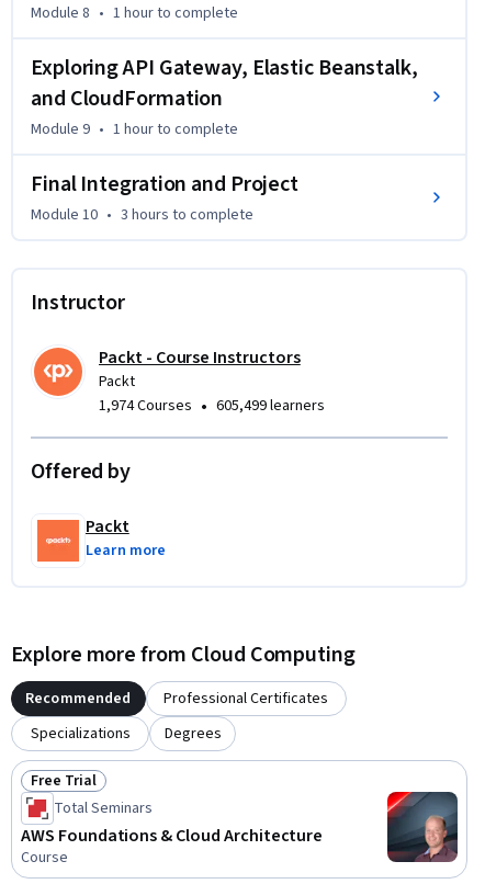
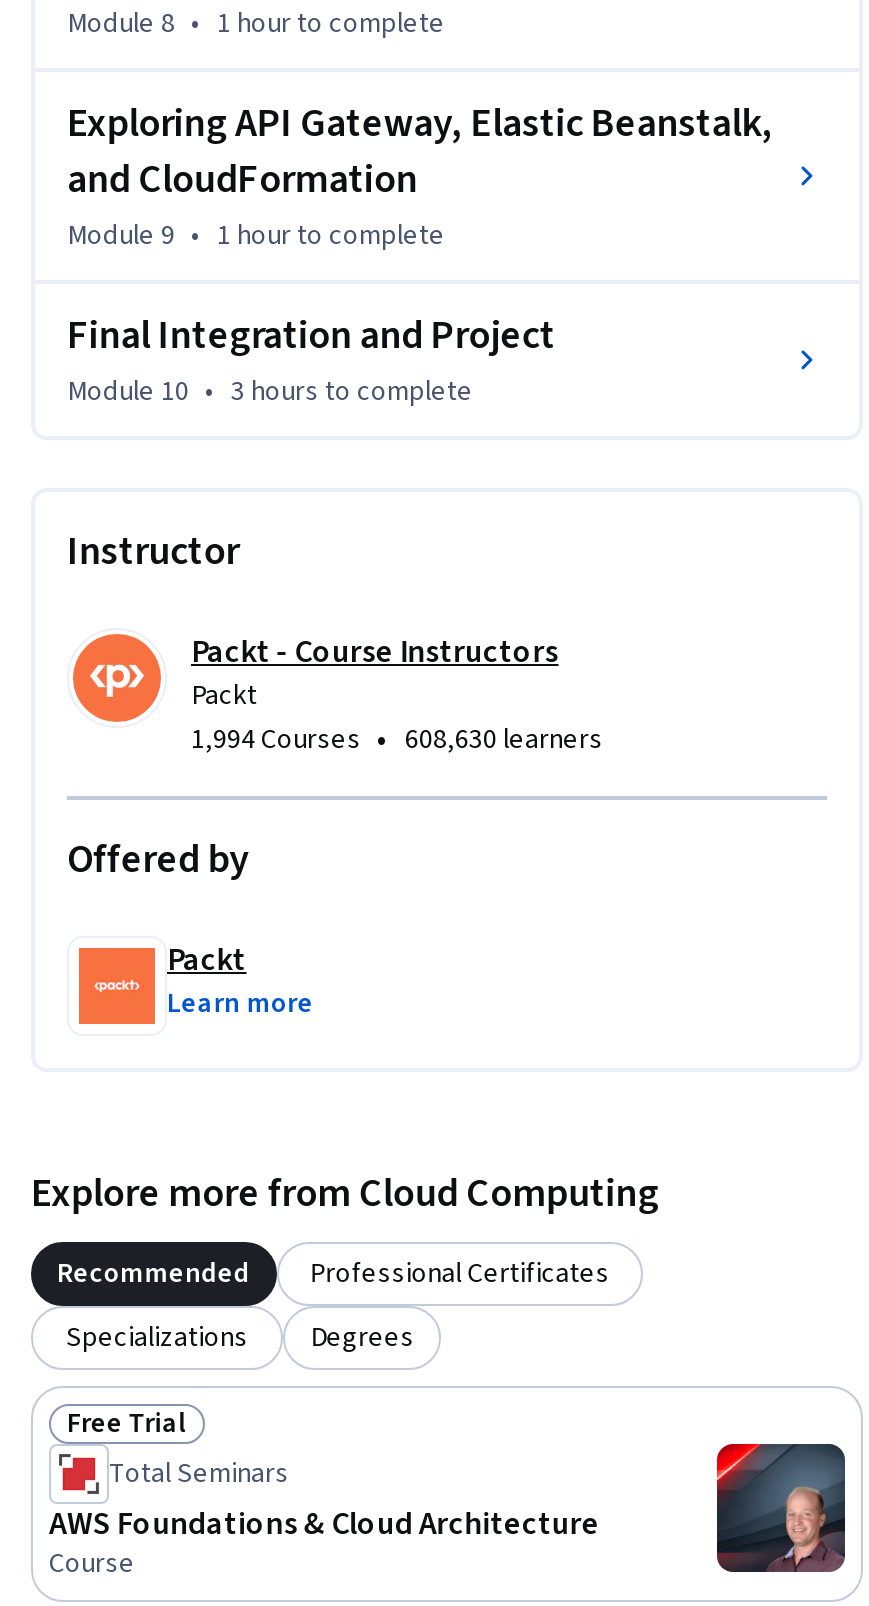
- 1,974 Courses • 605,499 learners
+ 1,994 Courses • 608,630 learners
